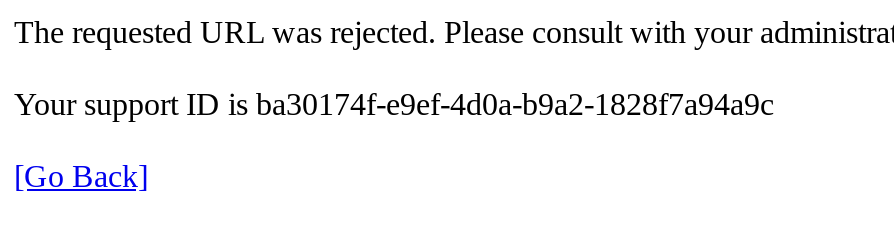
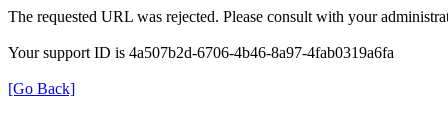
- Your support ID is ba30174f-e9ef-4d0a-b9a2-1828f7a94a9c
+ Your support ID is 4a507b2d-6706-4b46-8a97-4fab0319a6fa
